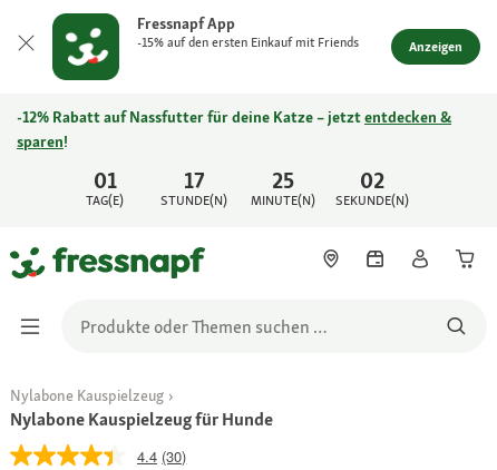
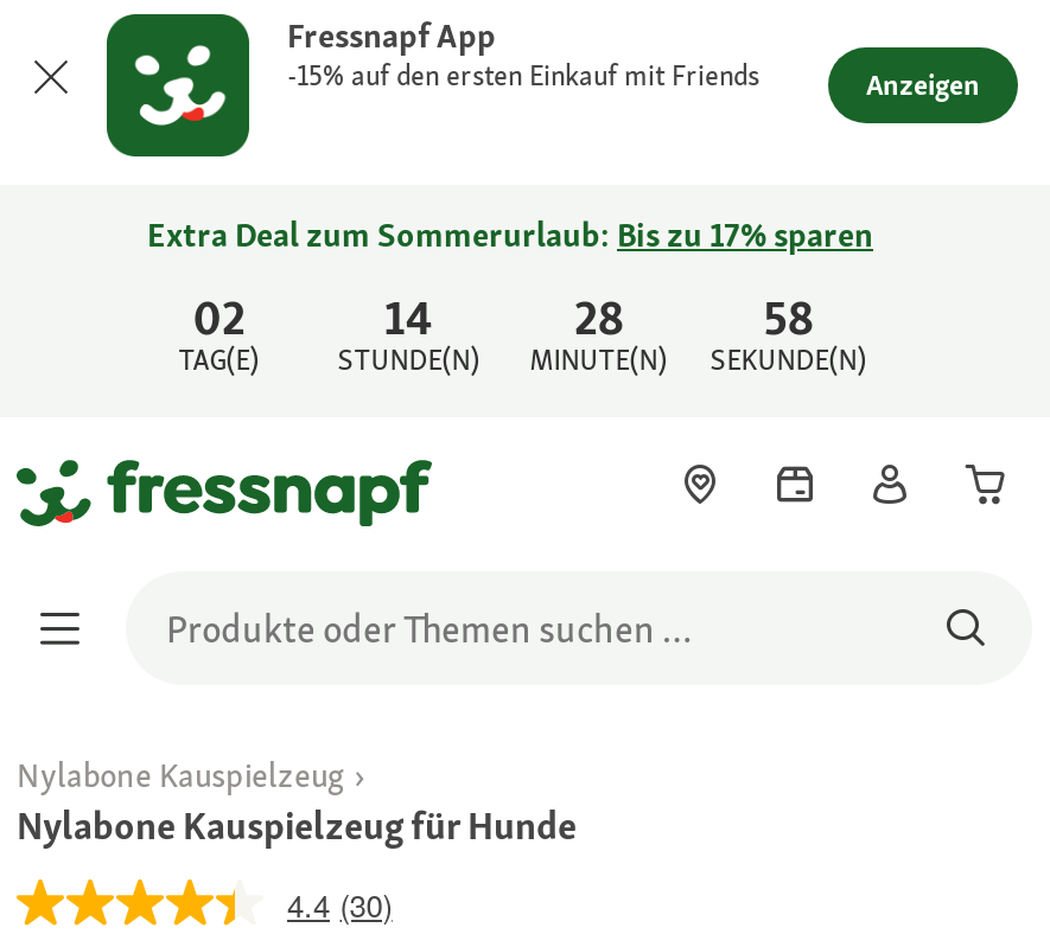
- -12% Rabatt auf Nassfutter für deine Katze – jetzt entdecken &
- sparen!
+ Extra Deal zum Sommerurlaub: Bis zu 17% sparen

- 01
+ 02

- 17
+ 14

- 25
+ 28

- 02
+ 58
